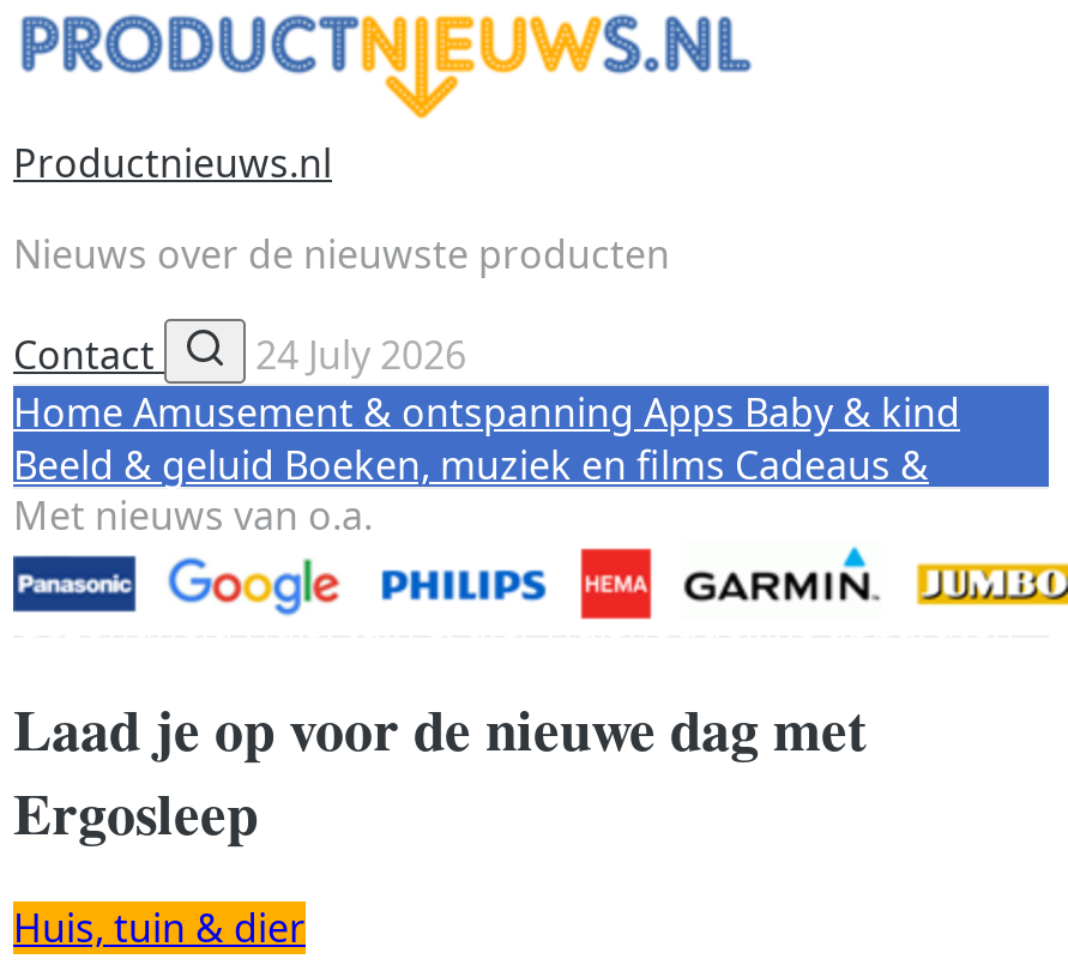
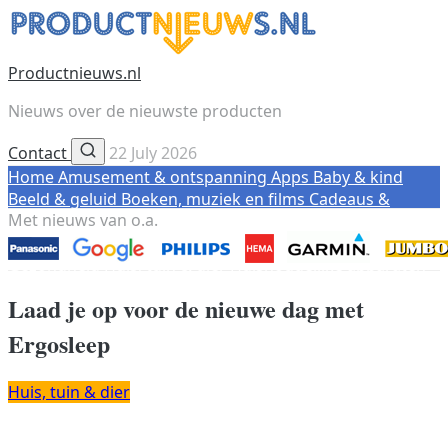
- Contact 24 July 2026
+ Contact 22 July 2026
